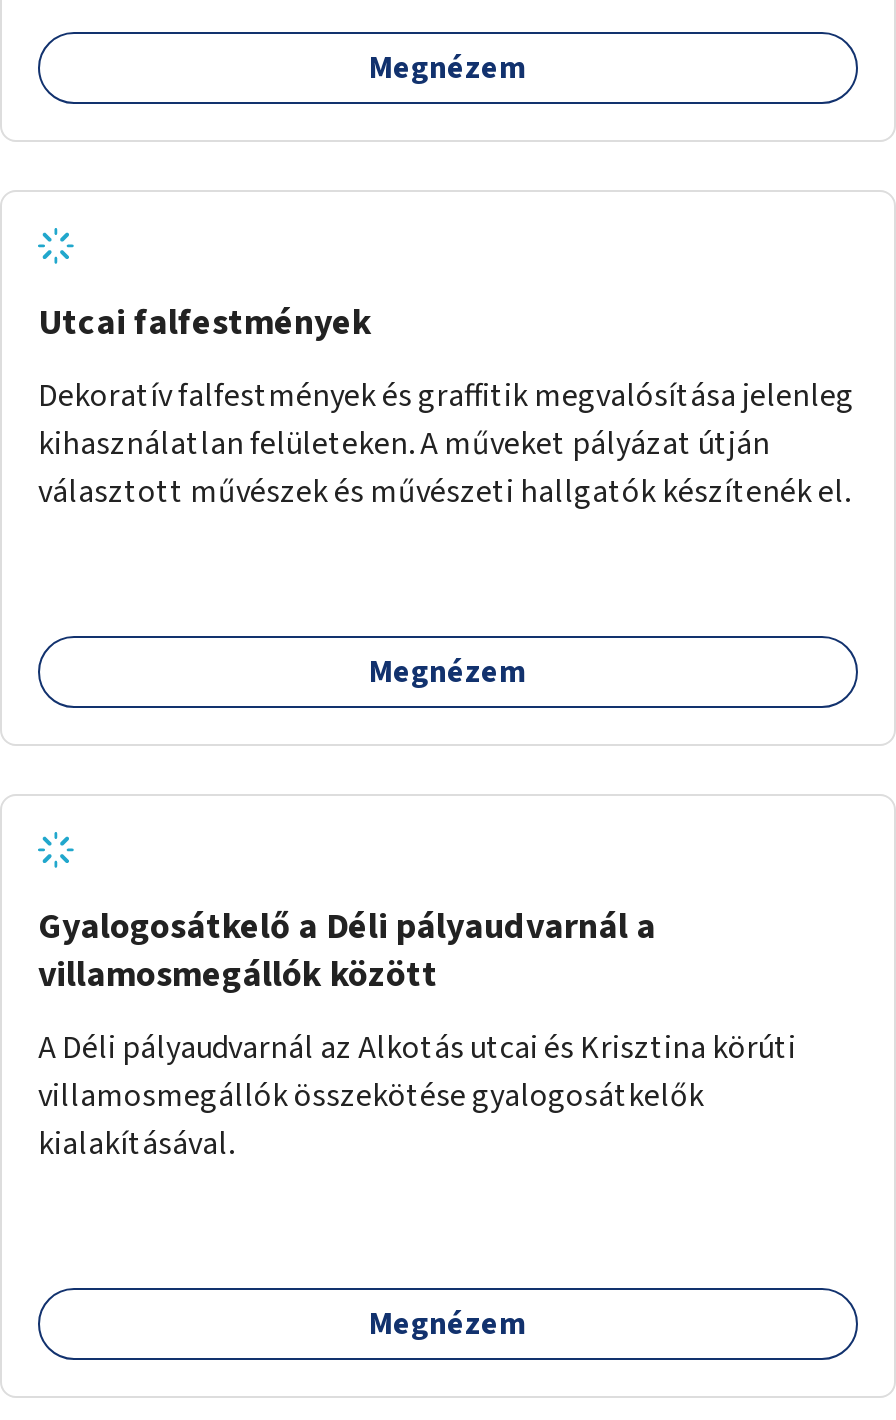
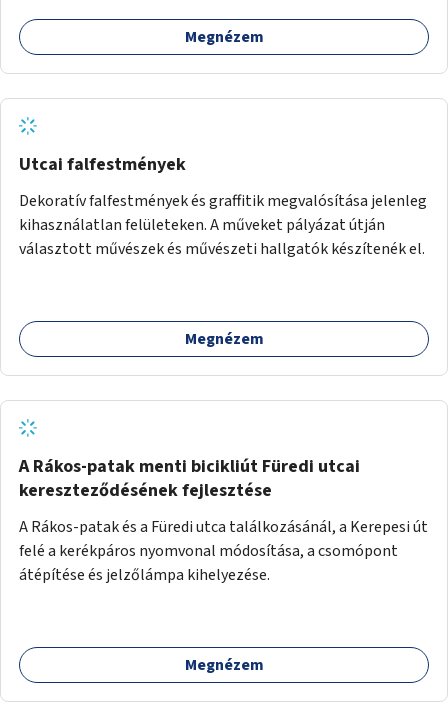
- Gyalogosátkelő a Déli pályaudvarnál a
- villamosmegállók között
+ A Rákos-patak menti bicikliút Füredi utcai
+ kereszteződésének fejlesztése

- A Déli pályaudvarnál az Alkotás utcai és Krisztina körúti
- villamosmegállók összekötése gyalogosátkelők
- kialakításával.
+ A Rákos-patak és a Füredi utca találkozásánál, a Kerepesi út
+ felé a kerékpáros nyomvonal módosítása, a csomópont
+ átépítése és jelzőlámpa kihelyezése.
